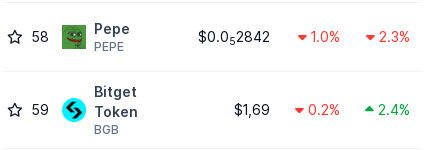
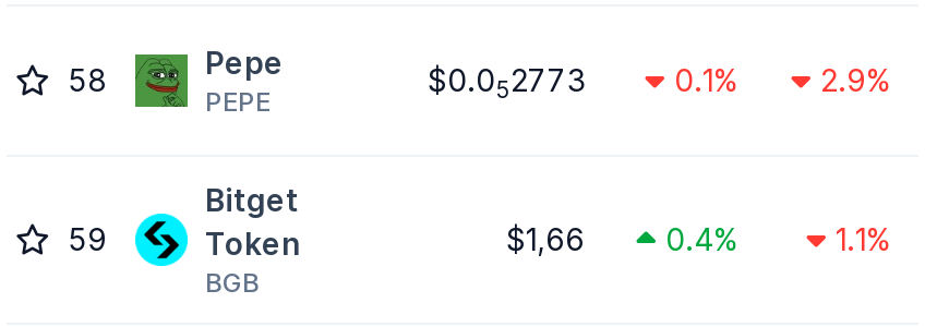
- $0.052842
+ $0.052773

- 1.0%
+ 0.1%

- 2.3%
+ 2.9%

- $1,69
+ $1,66

- 0.2%
+ 0.4%

- 2.4%
+ 1.1%
